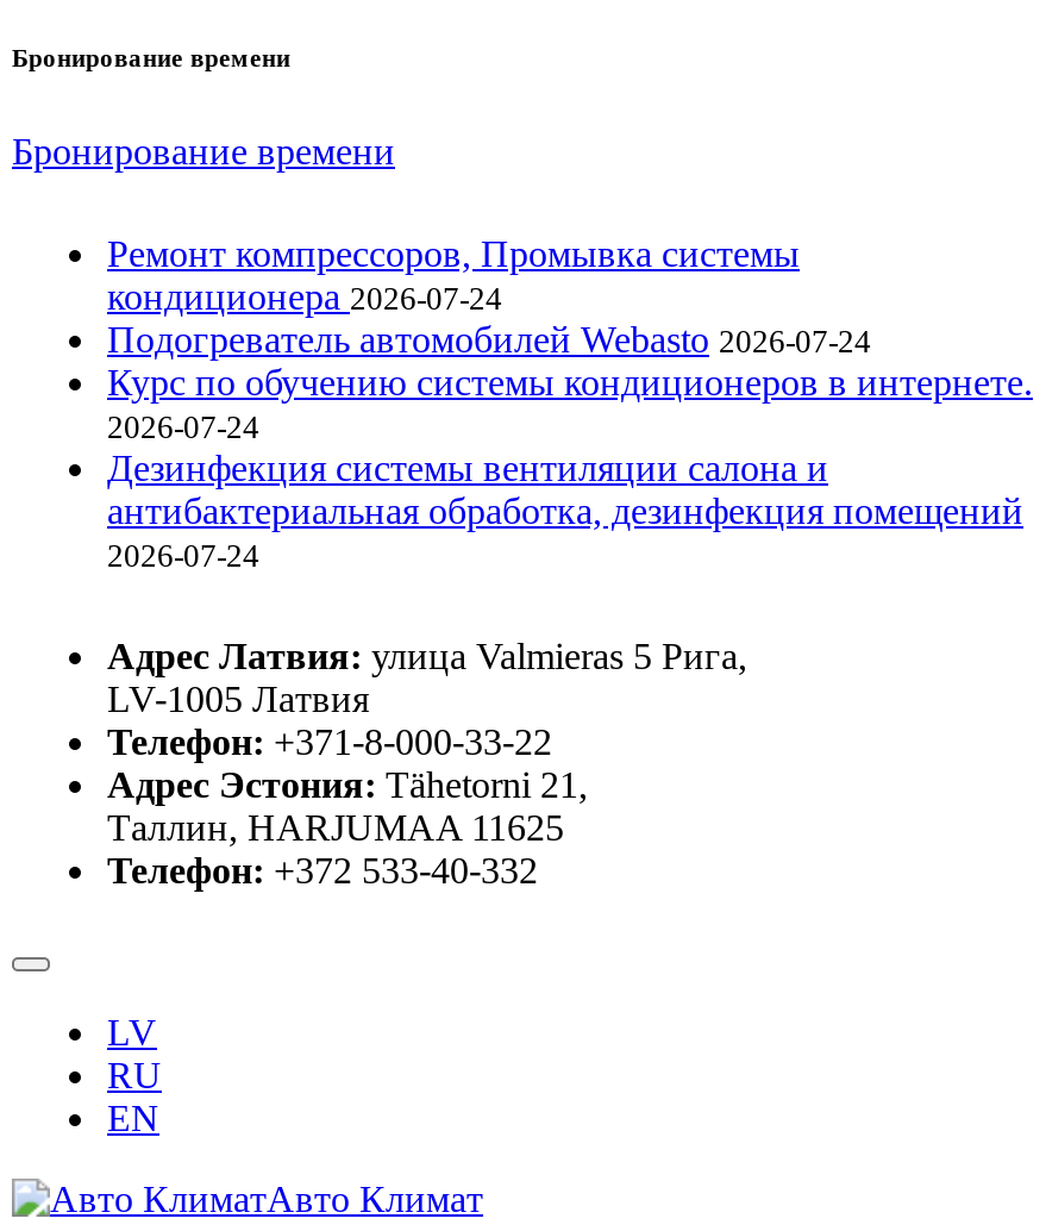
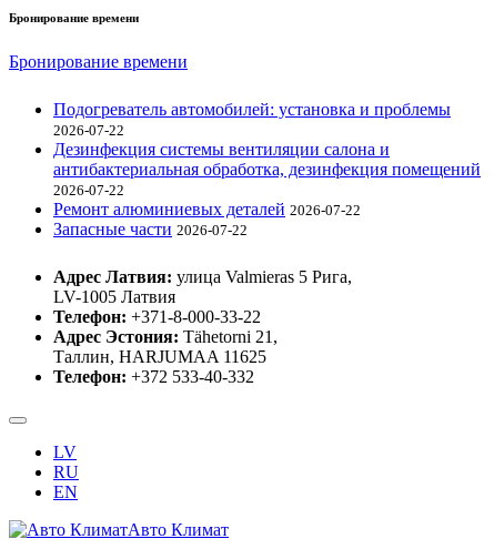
- Ремонт компрессоров, Промывка системы
- кондиционера 2026-07-24
- Подогреватель автомобилей Webasto 2026-07-24
- Курс по обучению системы кондиционеров в интернете.
- 2026-07-24
+ Подогреватель автомобилей: установка и проблемы
+ 2026-07-22

moved up: Дезинфекция системы вентиляции салона и | антибактериальная обработка, дезинфекция помещений

- 2026-07-24
+ 2026-07-22
+ Ремонт алюминиевых деталей 2026-07-22
+ Запасные части 2026-07-22
